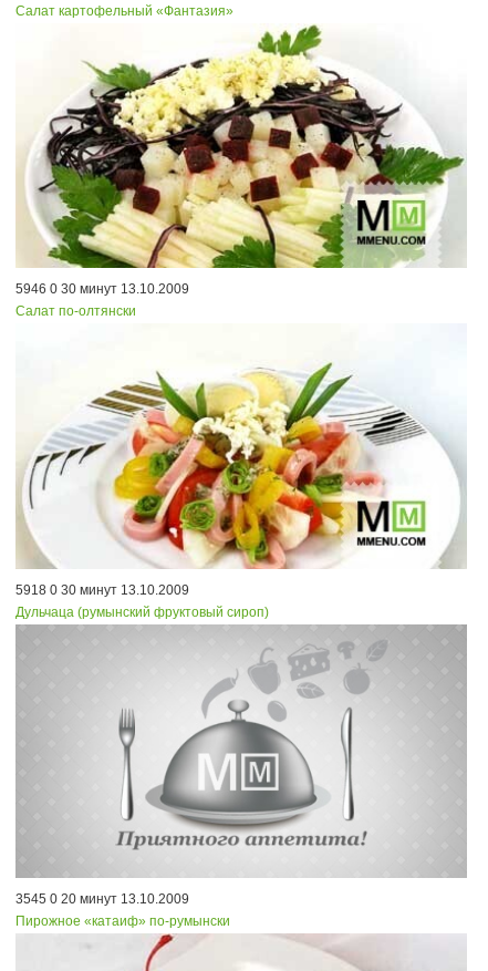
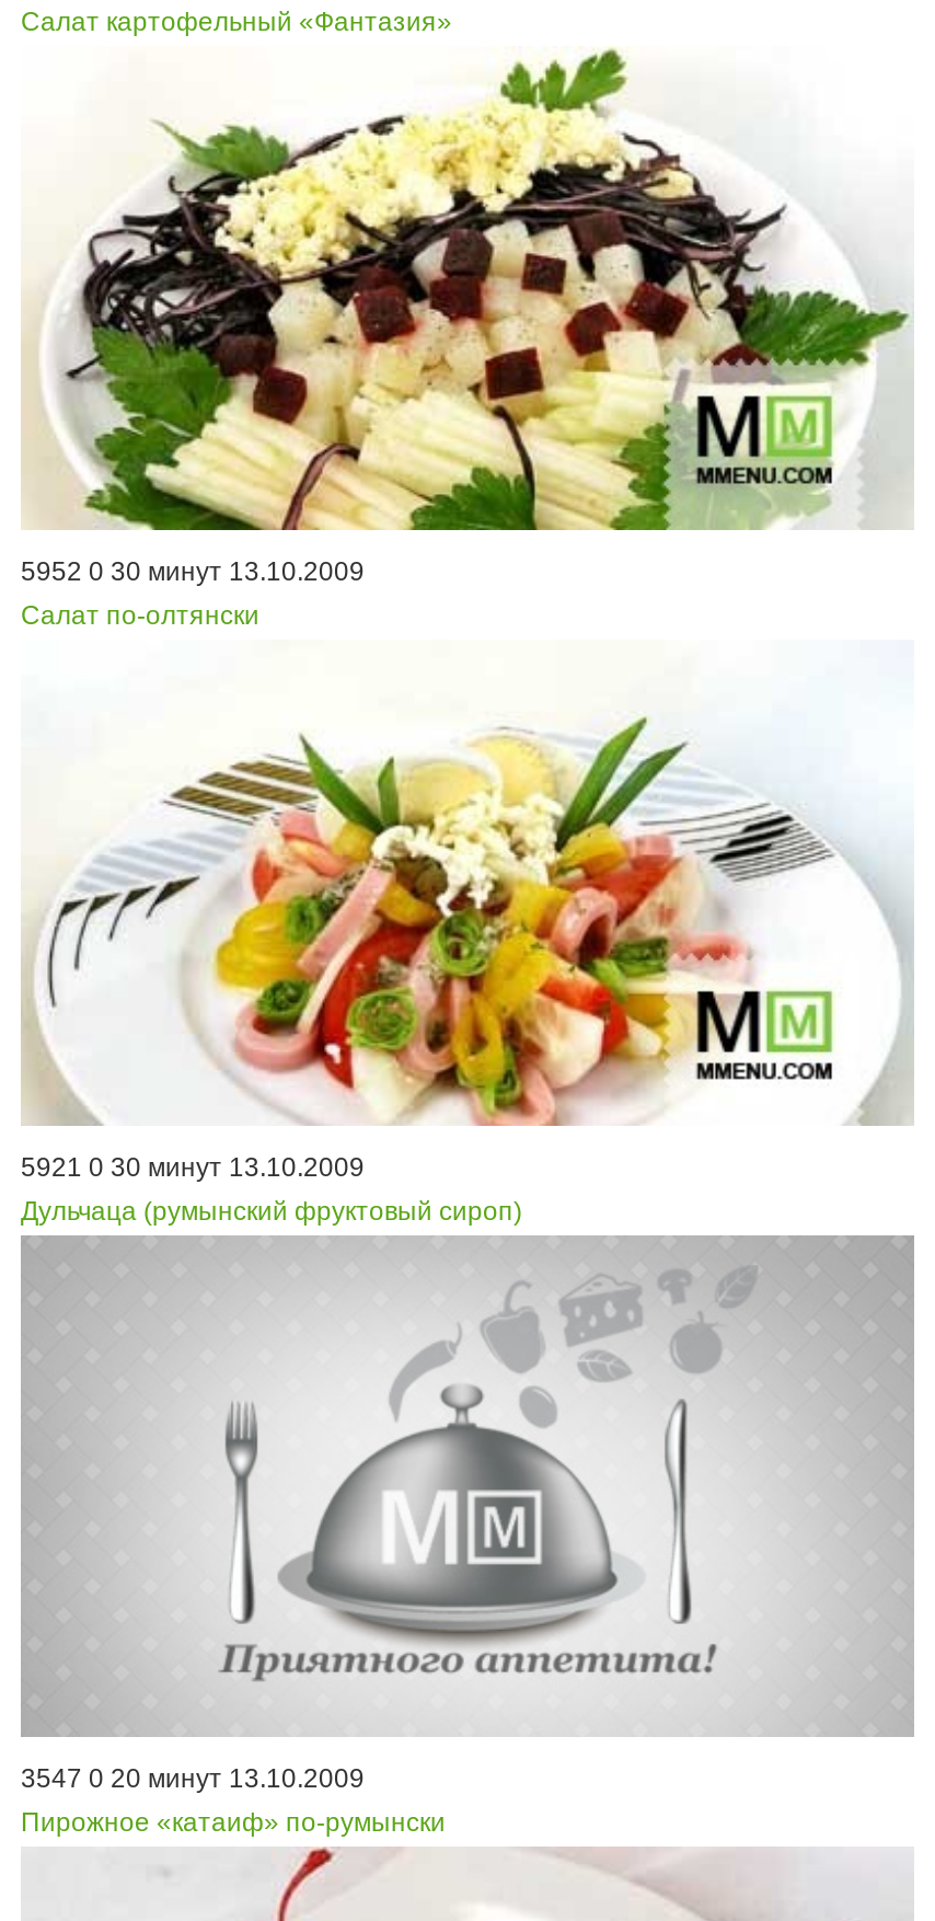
- 5946 0 30 минут 13.10.2009
+ 5952 0 30 минут 13.10.2009

- 5918 0 30 минут 13.10.2009
+ 5921 0 30 минут 13.10.2009

- 3545 0 20 минут 13.10.2009
+ 3547 0 20 минут 13.10.2009
